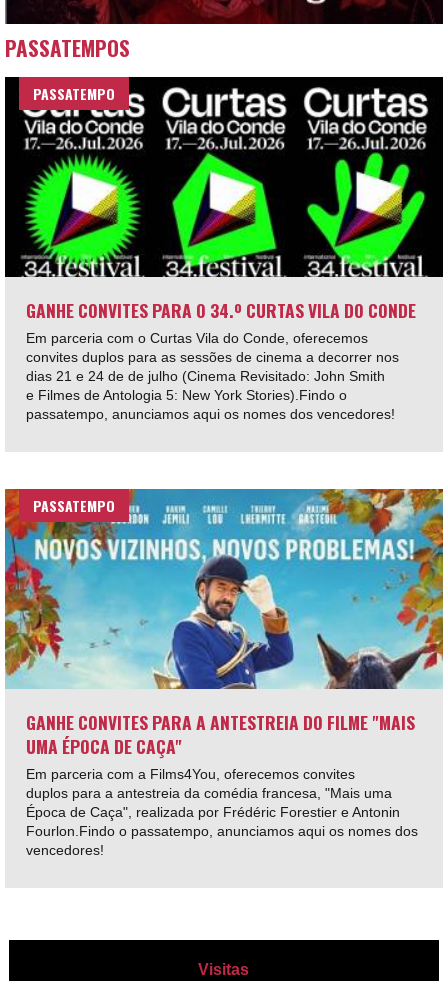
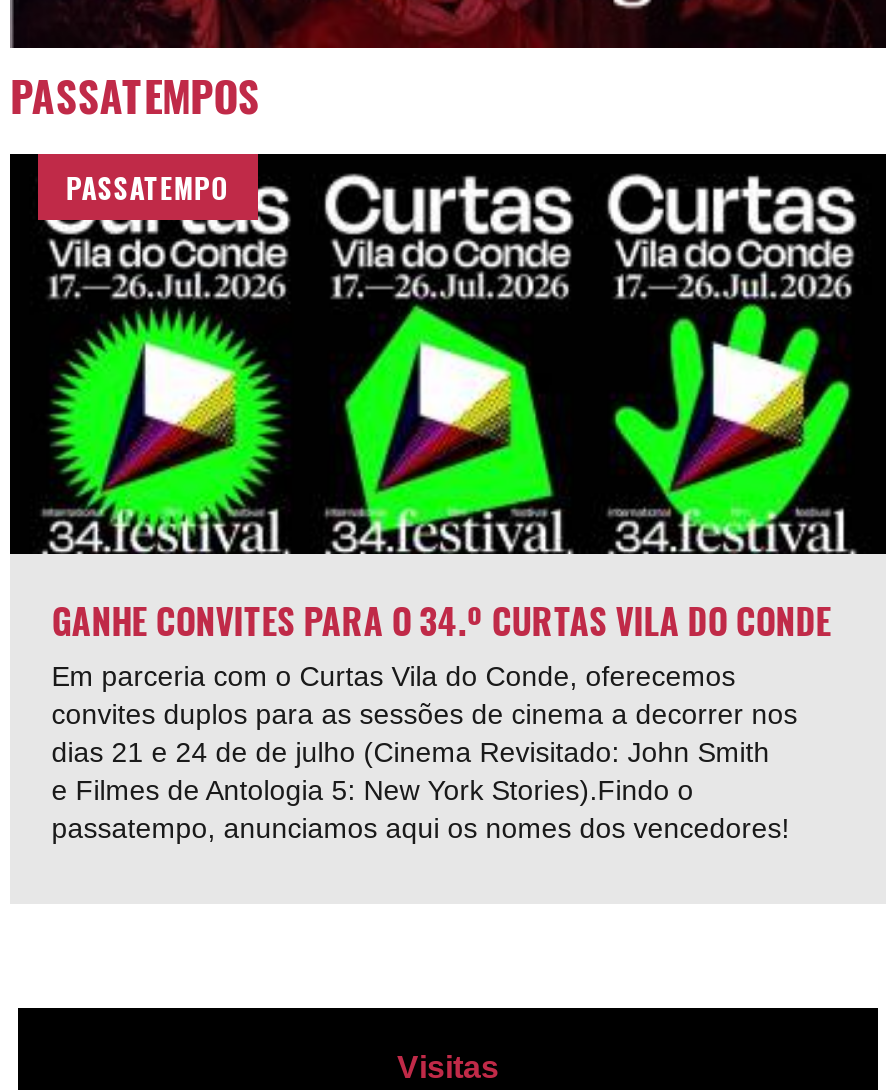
- [image]
- PASSATEMPO

- GANHE CONVITES PARA A ANTESTREIA DO FILME "MAIS
- UMA ÉPOCA DE CAÇA"
- Em parceria com a Films4You, oferecemos convites
- duplos para a antestreia da comédia francesa, "Mais uma
- Época de Caça", realizada por Frédéric Forestier e Antonin
- Fourlon.Findo o passatempo, anunciamos aqui os nomes dos
- vencedores!
